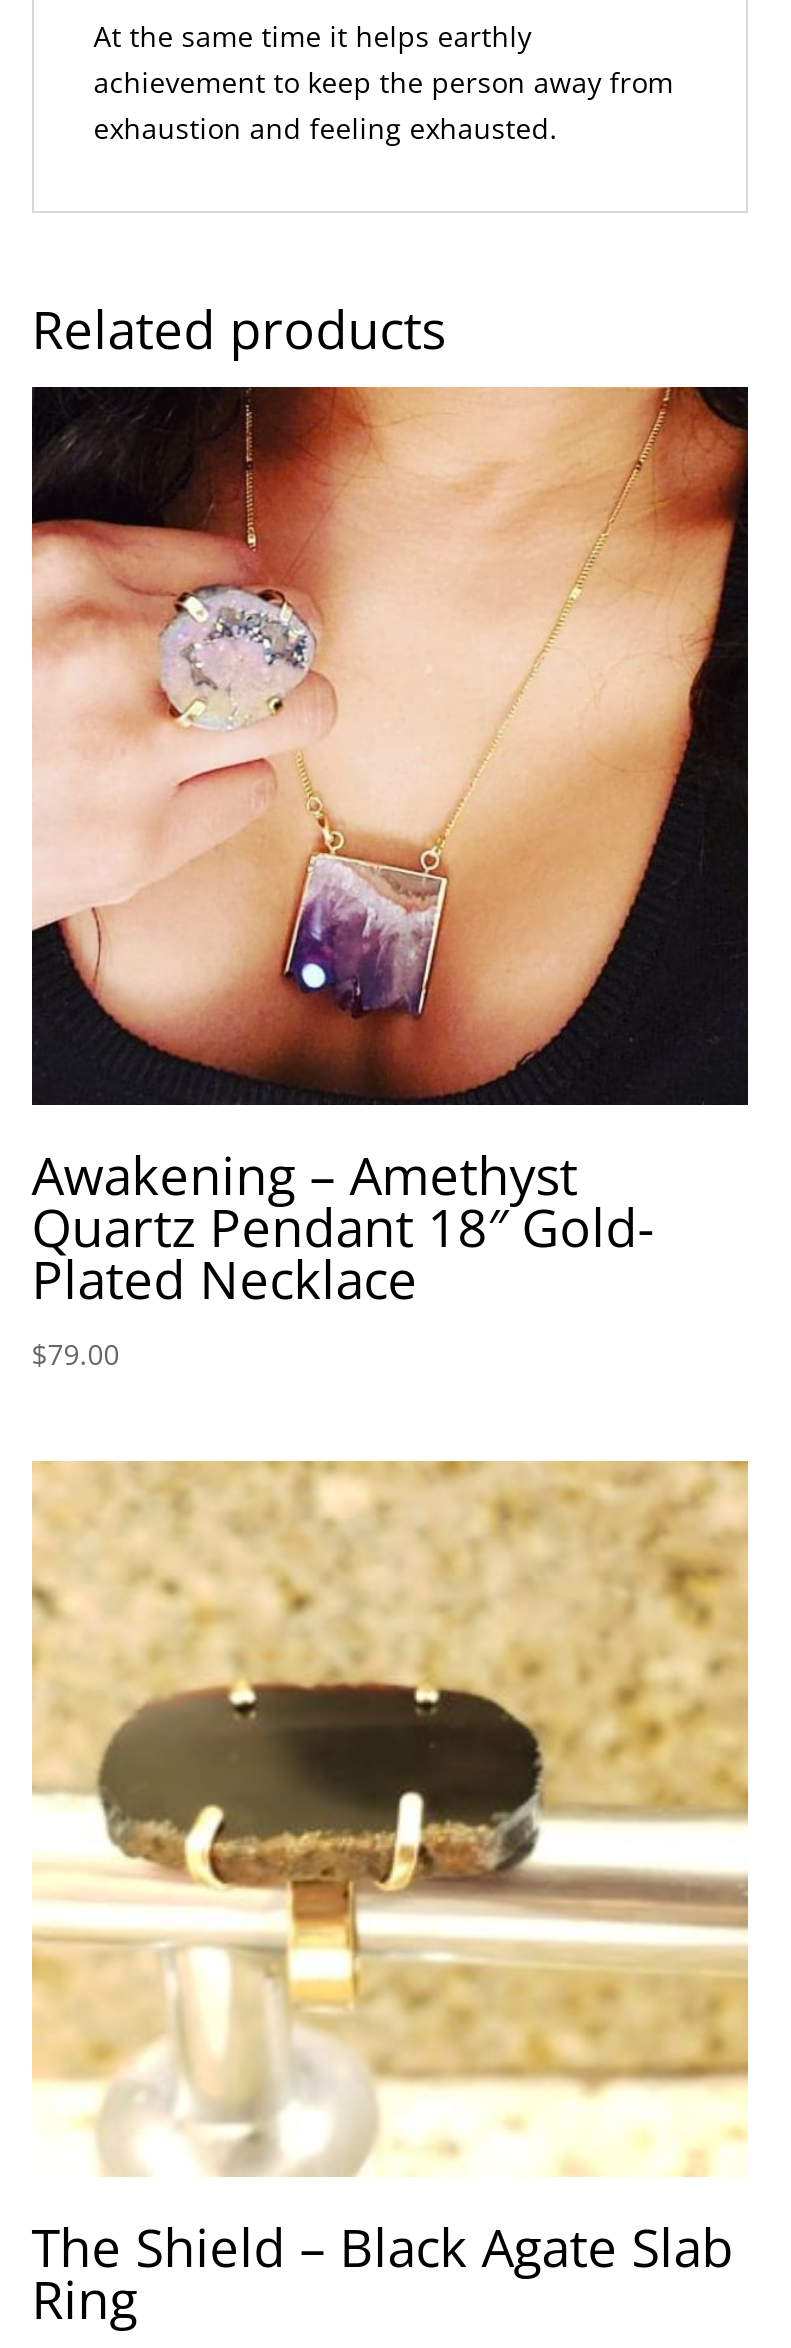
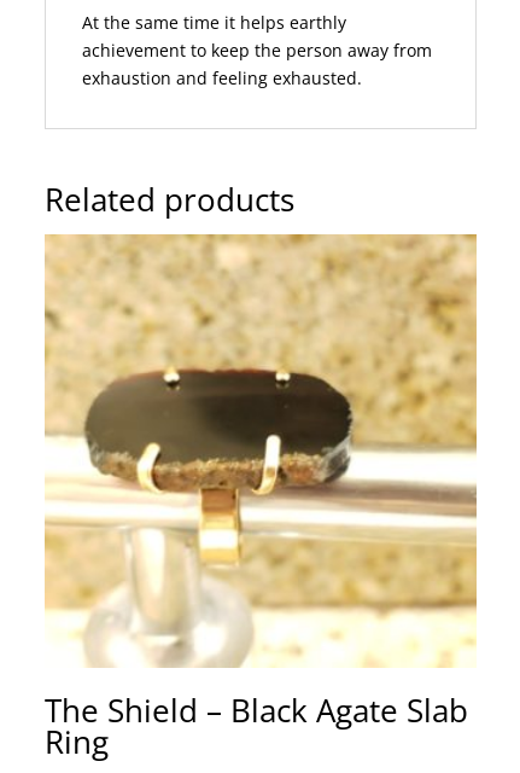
- [image]
- Awakening – Amethyst
- Quartz Pendant 18″ Gold-
- Plated Necklace
- $79.00
